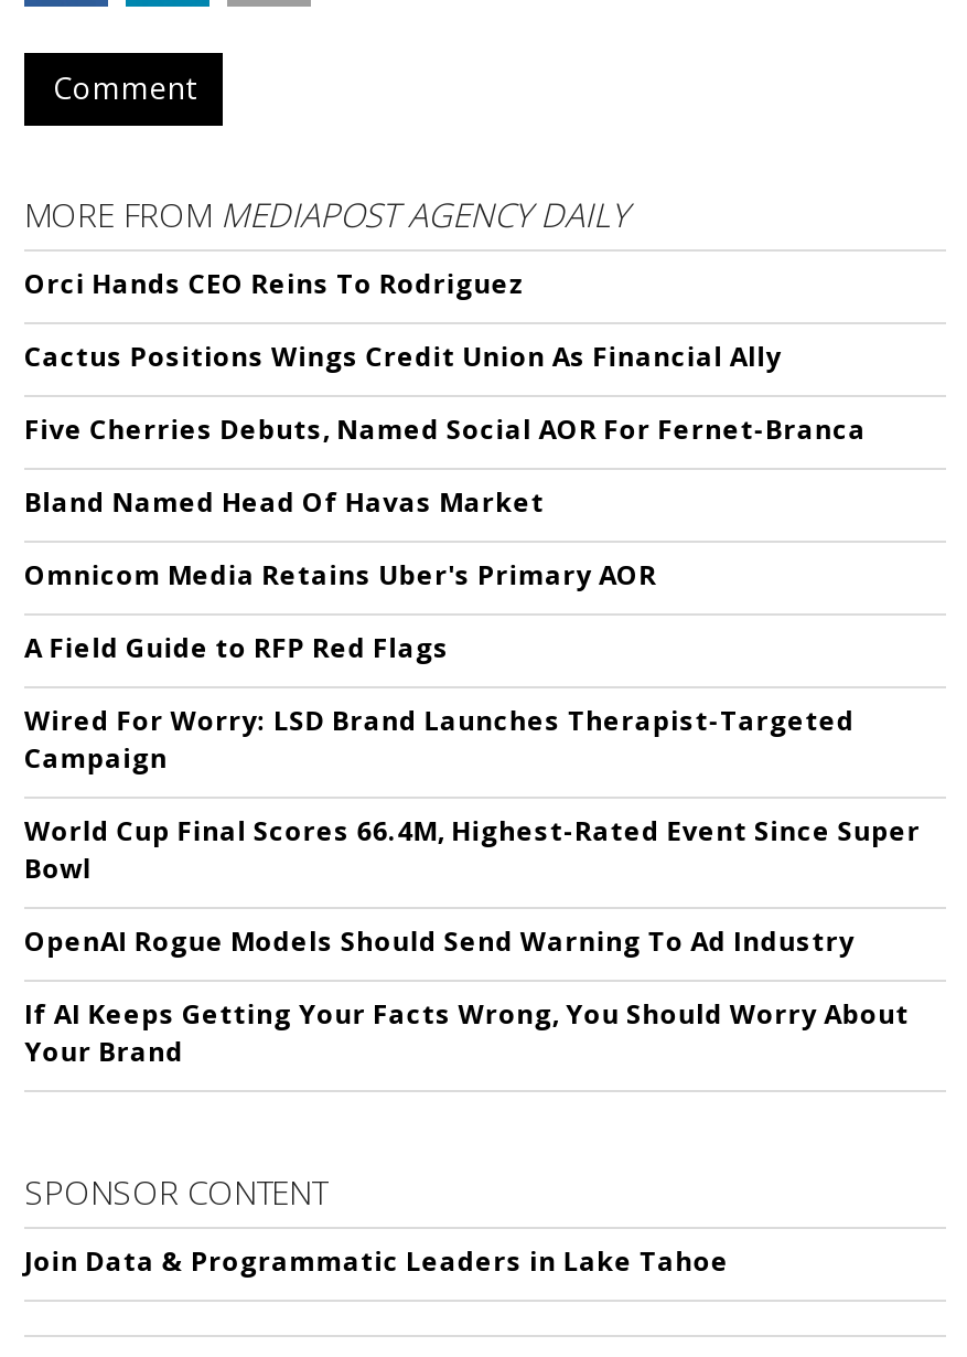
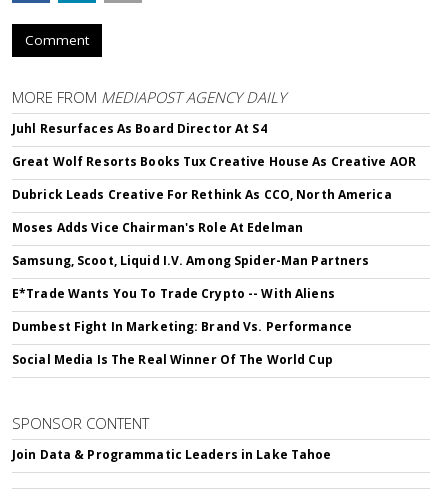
- Orci Hands CEO Reins To Rodriguez
- Cactus Positions Wings Credit Union As Financial Ally
- Five Cherries Debuts, Named Social AOR For Fernet-Branca
- Bland Named Head Of Havas Market
- Omnicom Media Retains Uber's Primary AOR
- A Field Guide to RFP Red Flags
- Wired For Worry: LSD Brand Launches Therapist-Targeted
- Campaign
- World Cup Final Scores 66.4M, Highest-Rated Event Since Super
- Bowl
- OpenAI Rogue Models Should Send Warning To Ad Industry
- If AI Keeps Getting Your Facts Wrong, You Should Worry About
- Your Brand
+ Juhl Resurfaces As Board Director At S4
+ Great Wolf Resorts Books Tux Creative House As Creative AOR
+ Dubrick Leads Creative For Rethink As CCO, North America
+ Moses Adds Vice Chairman's Role At Edelman
+ Samsung, Scoot, Liquid I.V. Among Spider-Man Partners
+ E*Trade Wants You To Trade Crypto -- With Aliens
+ Dumbest Fight In Marketing: Brand Vs. Performance
+ Social Media Is The Real Winner Of The World Cup
